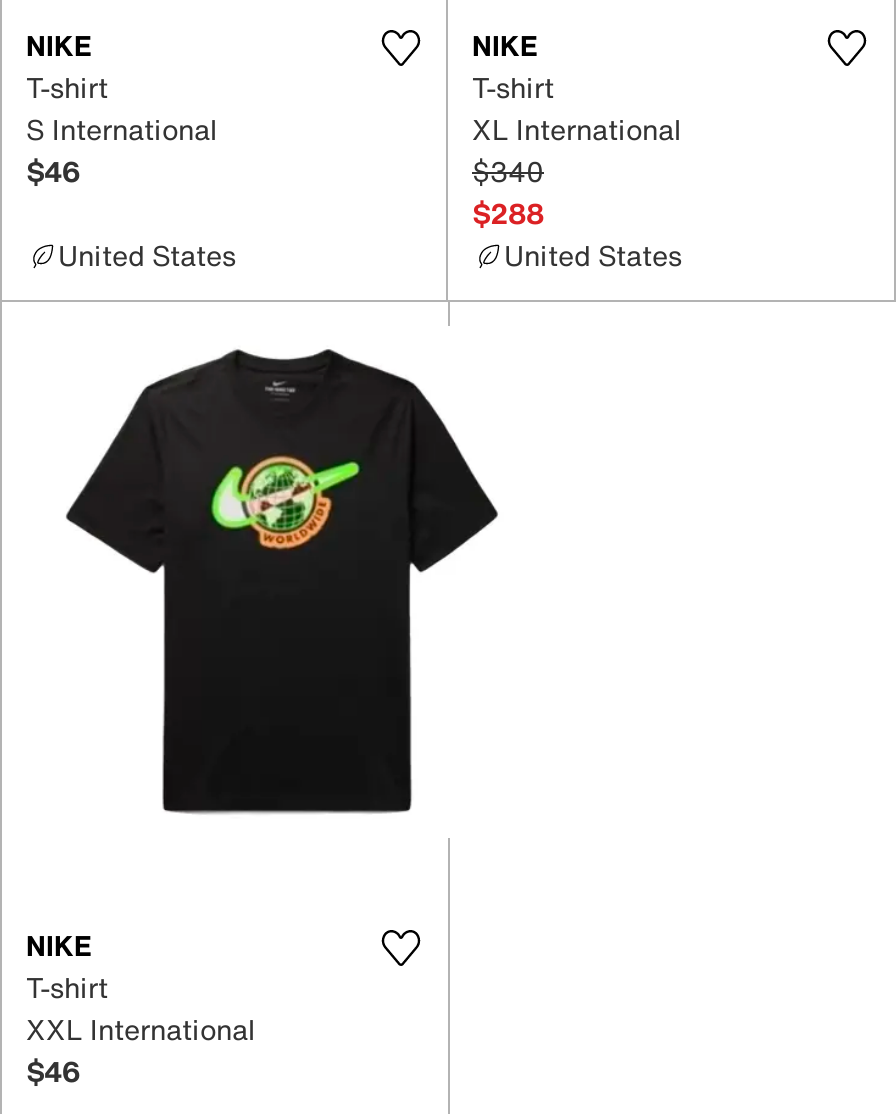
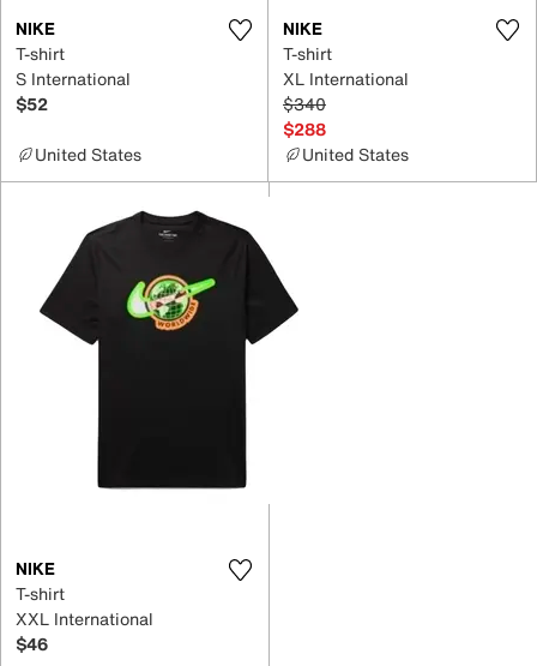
- $46
+ $52
